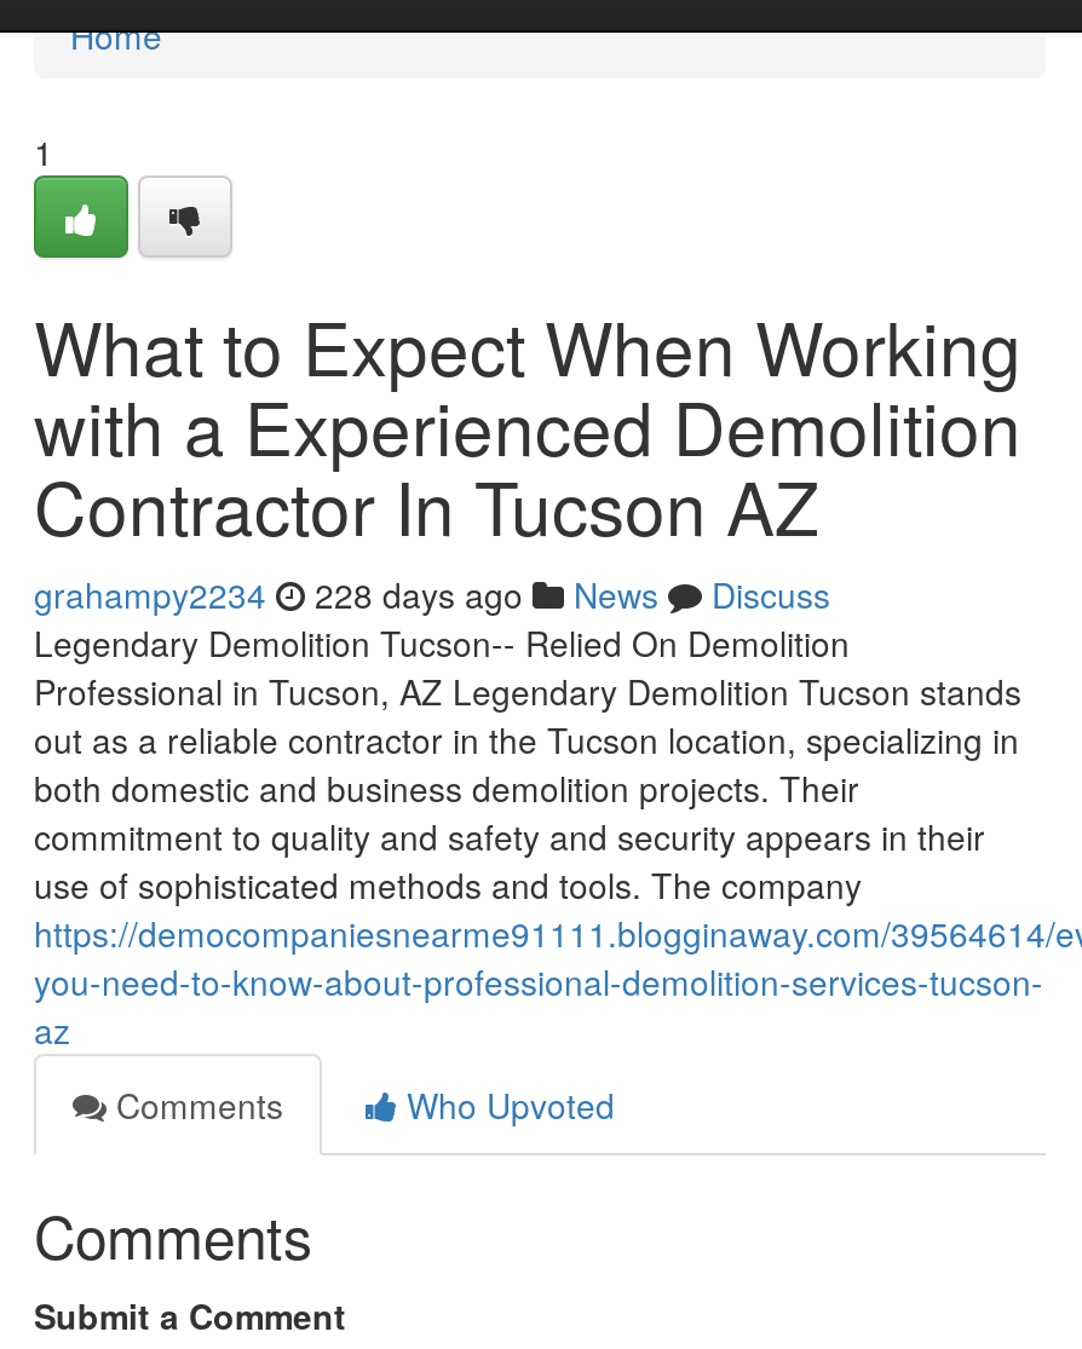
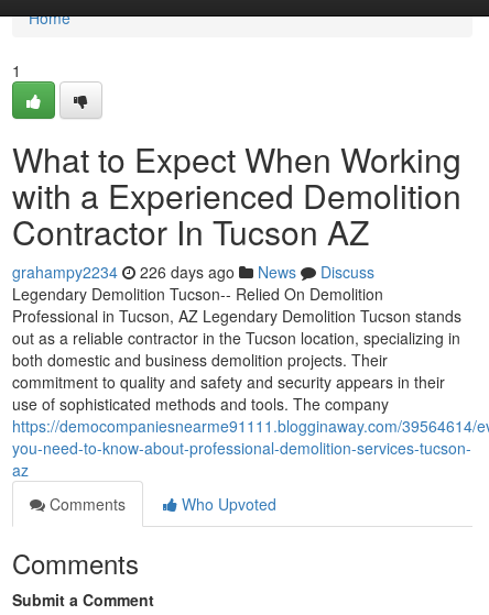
- grahampy2234 228 days ago News Discuss
+ grahampy2234 226 days ago News Discuss
